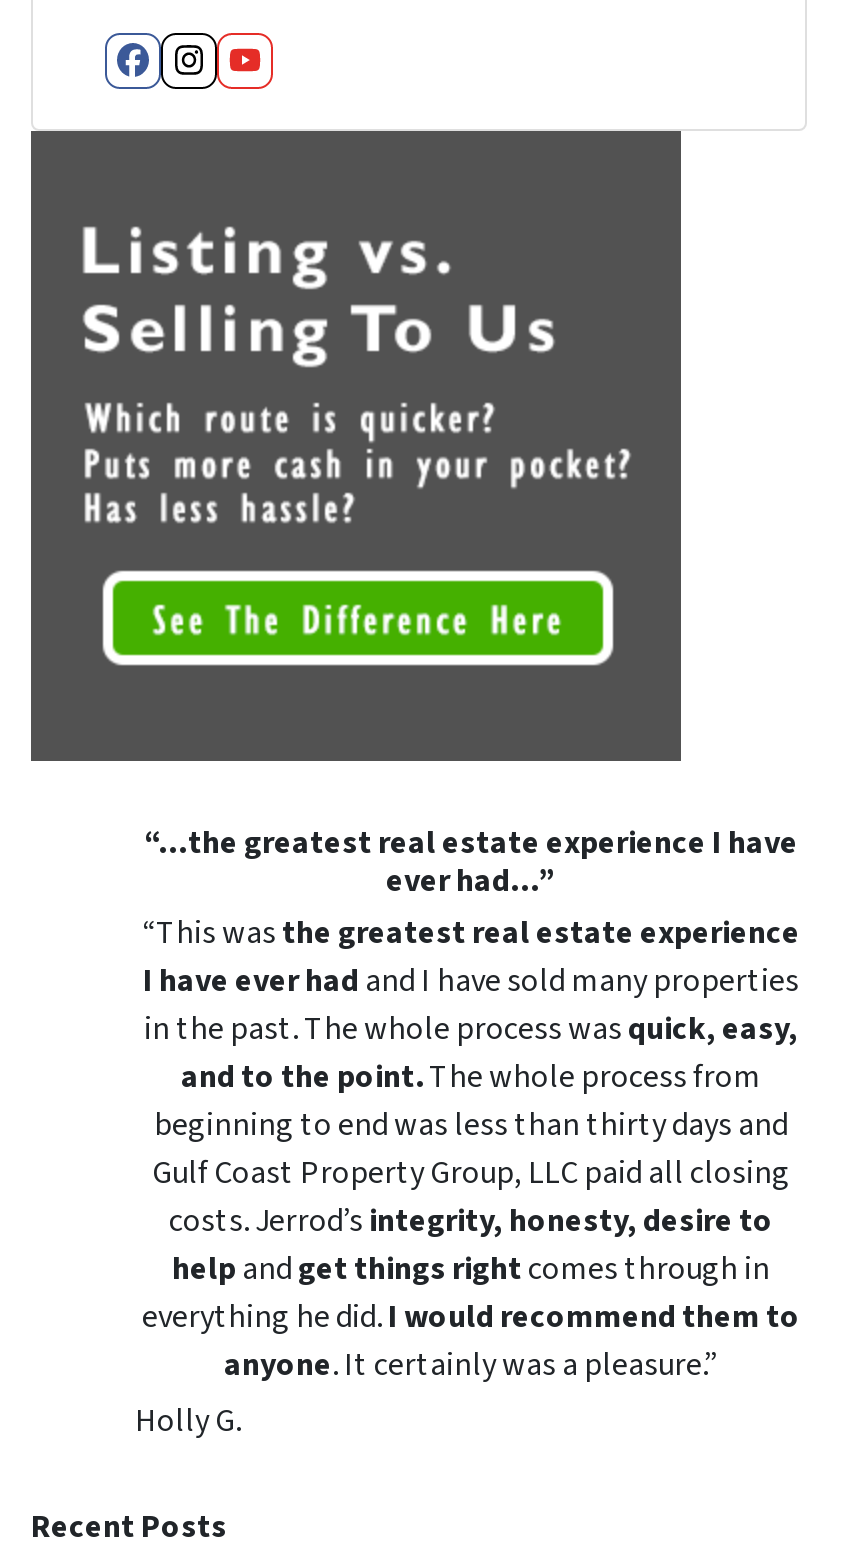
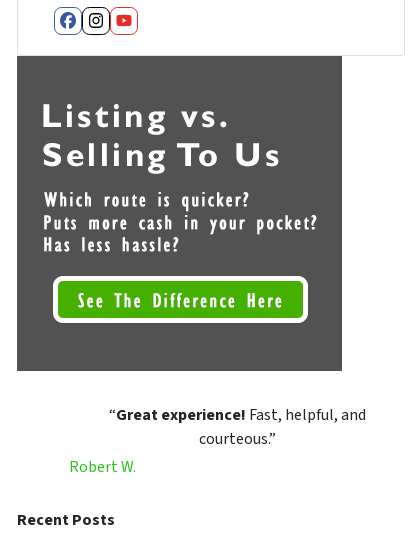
- “…the greatest real estate experience I have
- ever had…”
- “This was the greatest real estate experience
- I have ever had and I have sold many properties
- in the past. The whole process was quick, easy,
- and to the point.The whole process from
- beginning to end was less than thirty days and
- Gulf Coast Property Group, LLC paid all closing
- costs. Jerrod’s integrity, honesty, desire to
- help and get things right comes through in
- everything he did. I would recommend them to
- anyone. It certainly was a pleasure.”
- Holly G.
+ “Great experience! Fast, helpful, and
+ courteous.”
+ Robert W.
